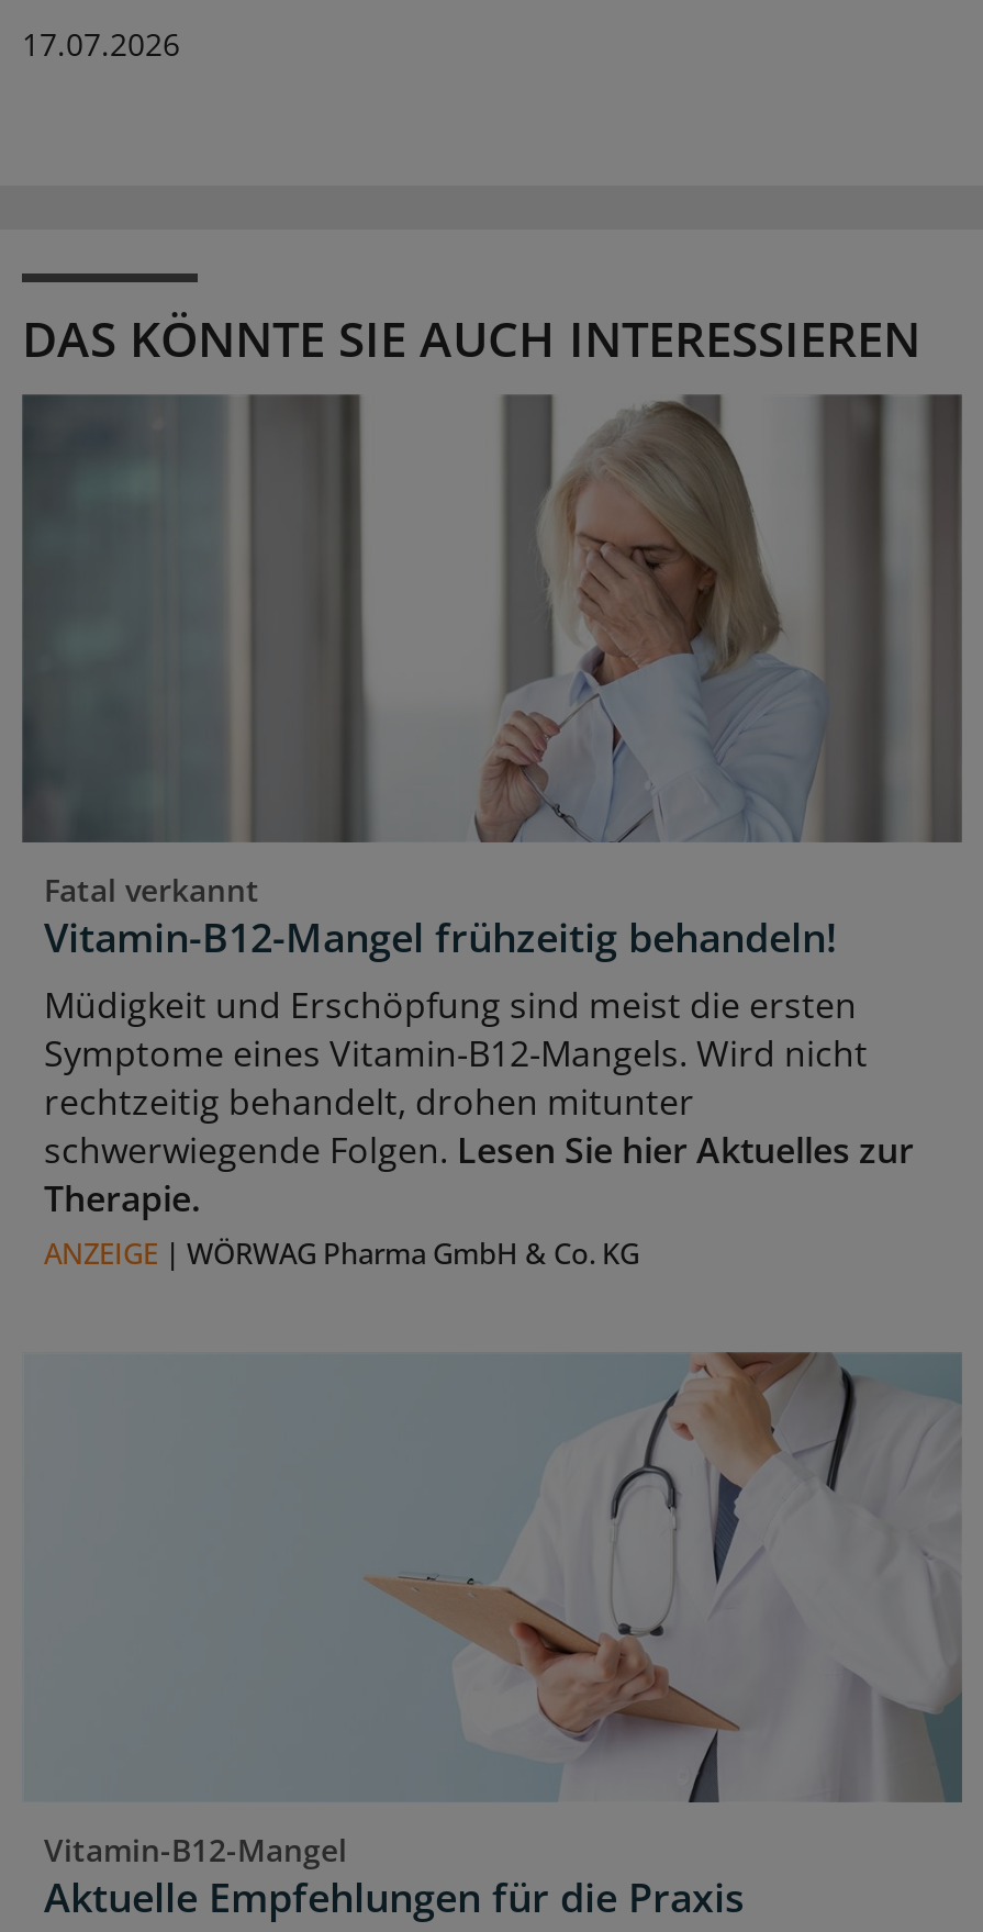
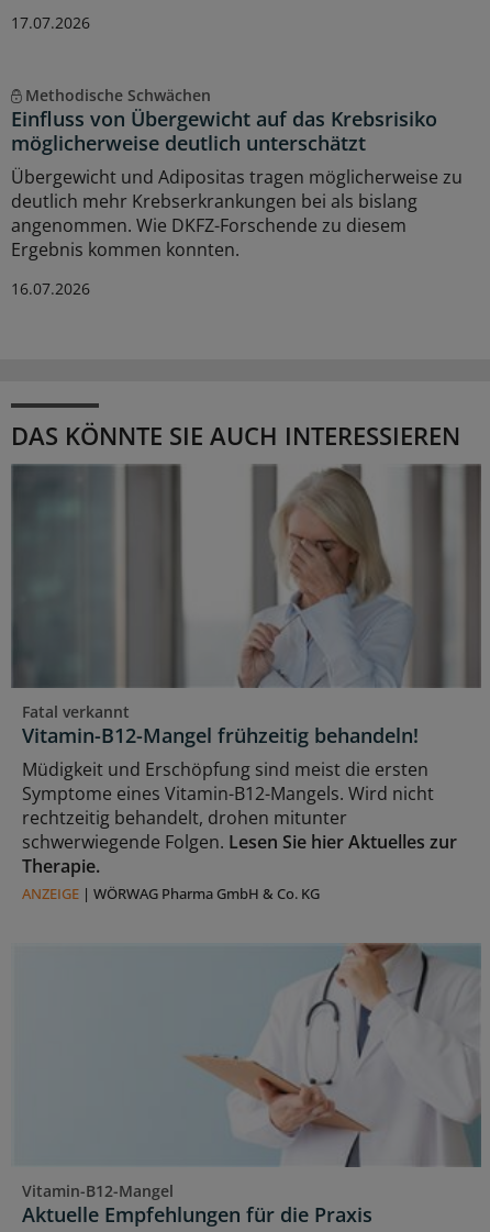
+ Methodische Schwächen
+ Einfluss von Übergewicht auf das Krebsrisiko
+ möglicherweise deutlich unterschätzt
+ Übergewicht und Adipositas tragen möglicherweise zu
+ deutlich mehr Krebserkrankungen bei als bislang
+ angenommen. Wie DKFZ-Forschende zu diesem
+ Ergebnis kommen konnten.
+ 16.07.2026
